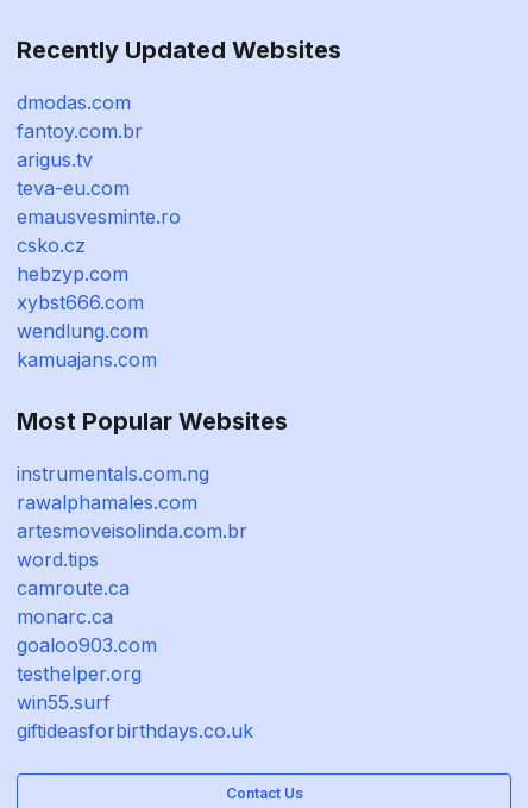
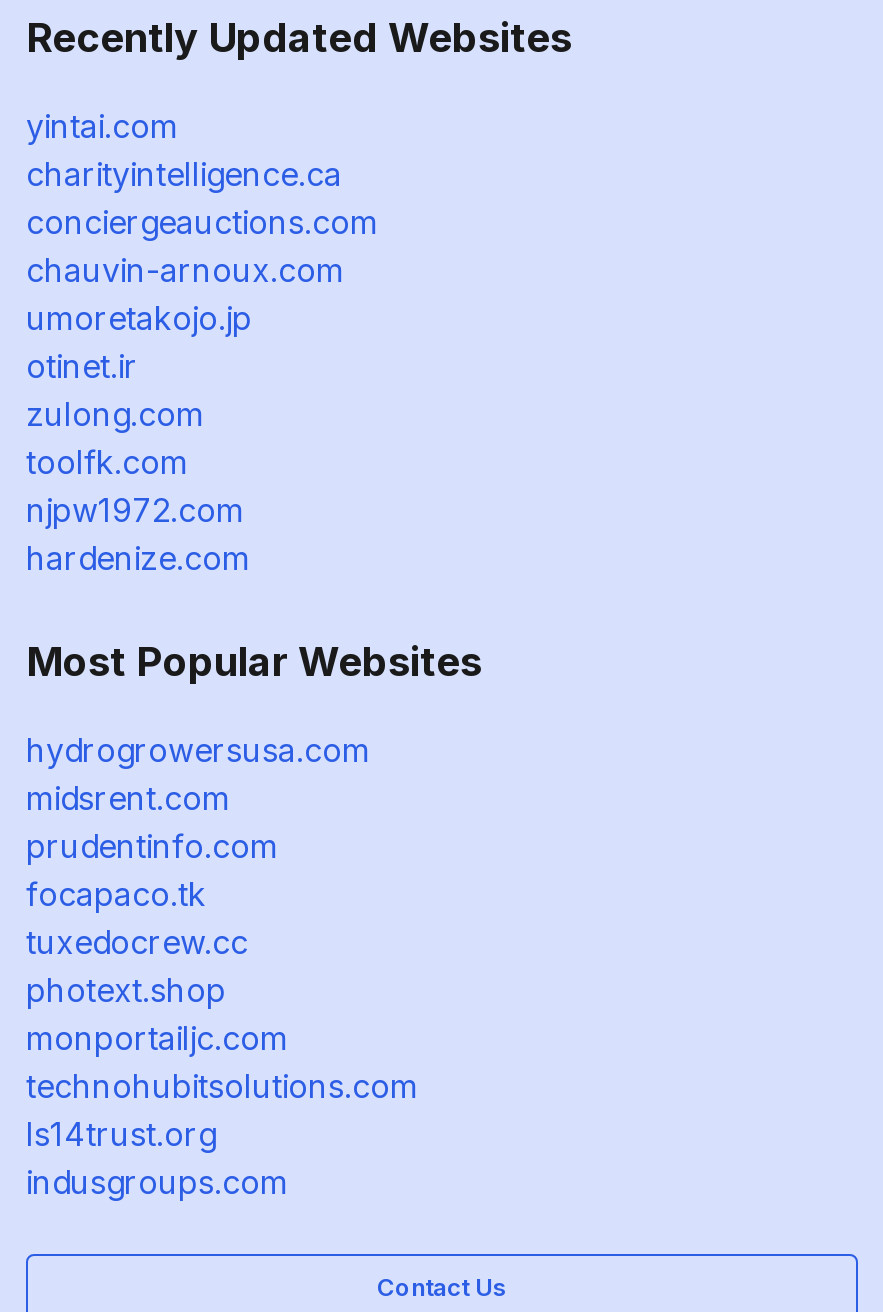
- dmodas.com
- fantoy.com.br
- arigus.tv
- teva-eu.com
- emausvesminte.ro
- csko.cz
- hebzyp.com
- xybst666.com
- wendlung.com
- kamuajans.com
+ yintai.com
+ charityintelligence.ca
+ conciergeauctions.com
+ chauvin-arnoux.com
+ umoretakojo.jp
+ otinet.ir
+ zulong.com
+ toolfk.com
+ njpw1972.com
+ hardenize.com

- instrumentals.com.ng
- rawalphamales.com
- artesmoveisolinda.com.br
- word.tips
- camroute.ca
- monarc.ca
- goaloo903.com
- testhelper.org
- win55.surf
- giftideasforbirthdays.co.uk
+ hydrogrowersusa.com
+ midsrent.com
+ prudentinfo.com
+ focapaco.tk
+ tuxedocrew.cc
+ photext.shop
+ monportailjc.com
+ technohubitsolutions.com
+ ls14trust.org
+ indusgroups.com
